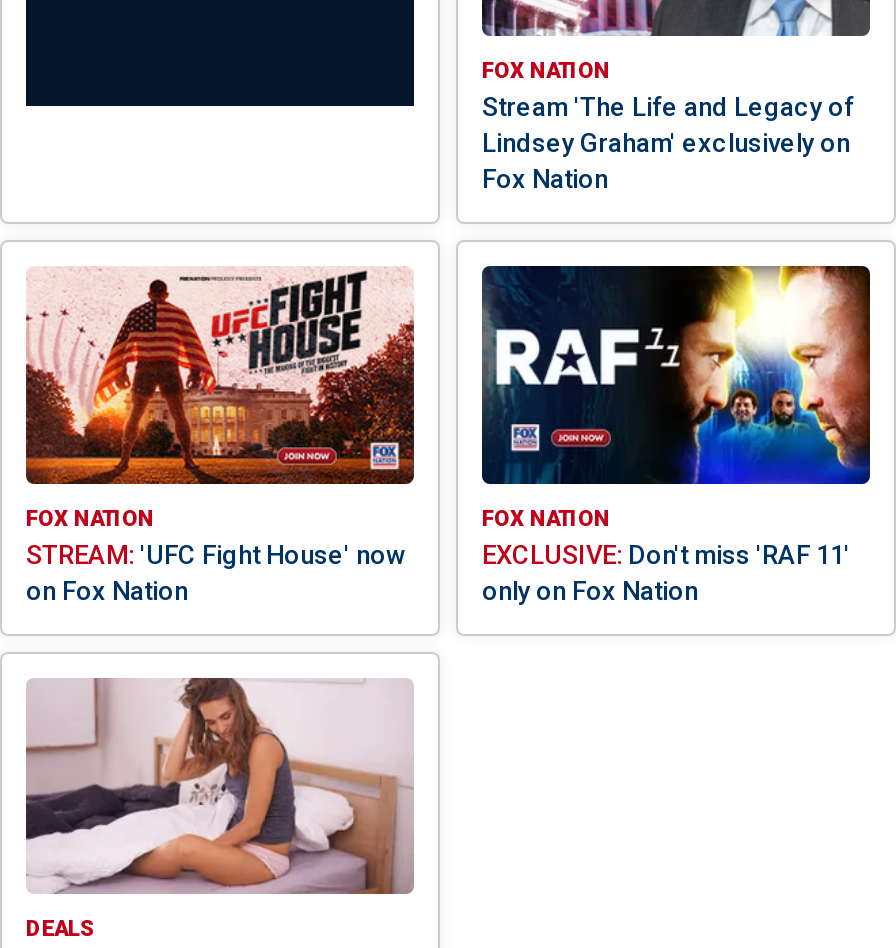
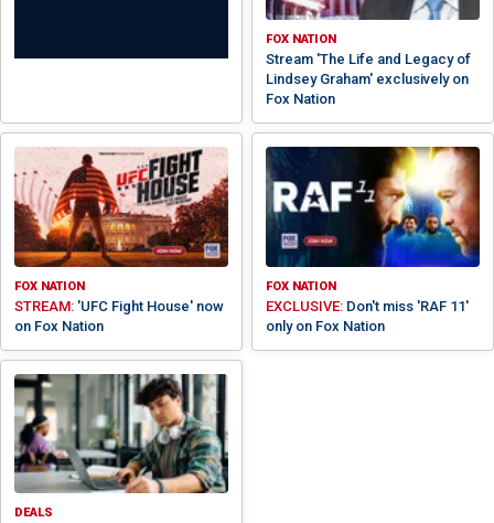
- [image]
+ [image]
